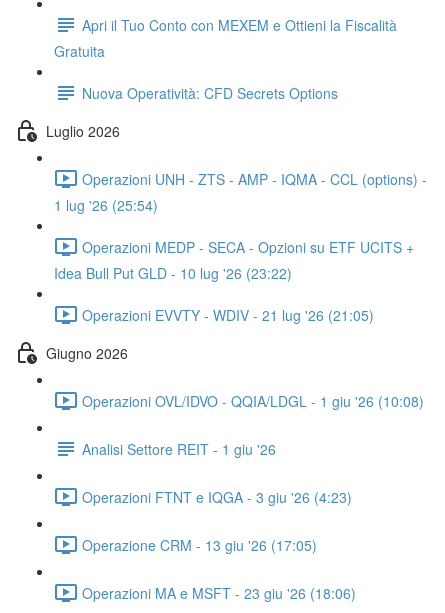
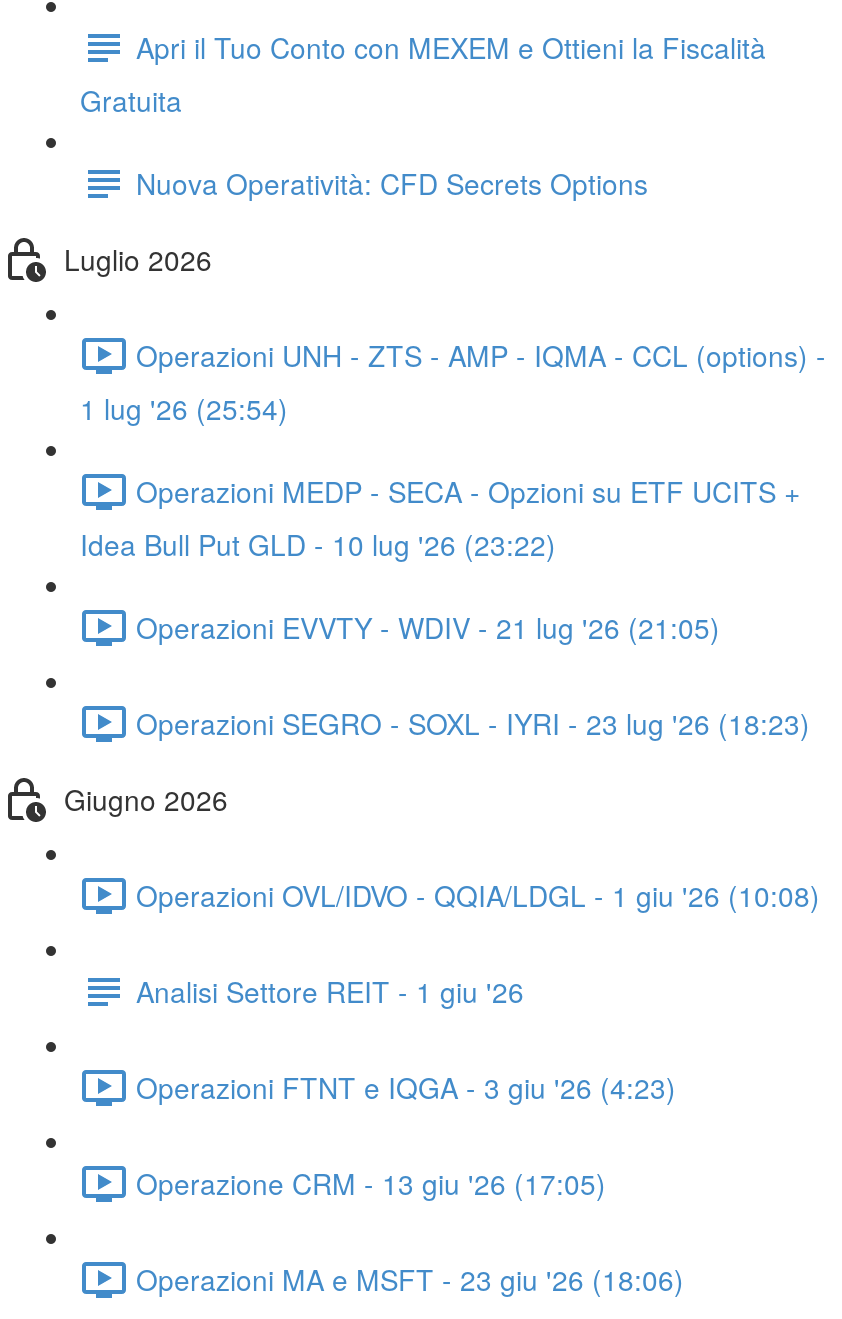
+ Operazioni SEGRO - SOXL - IYRI - 23 lug '26 (18:23)
